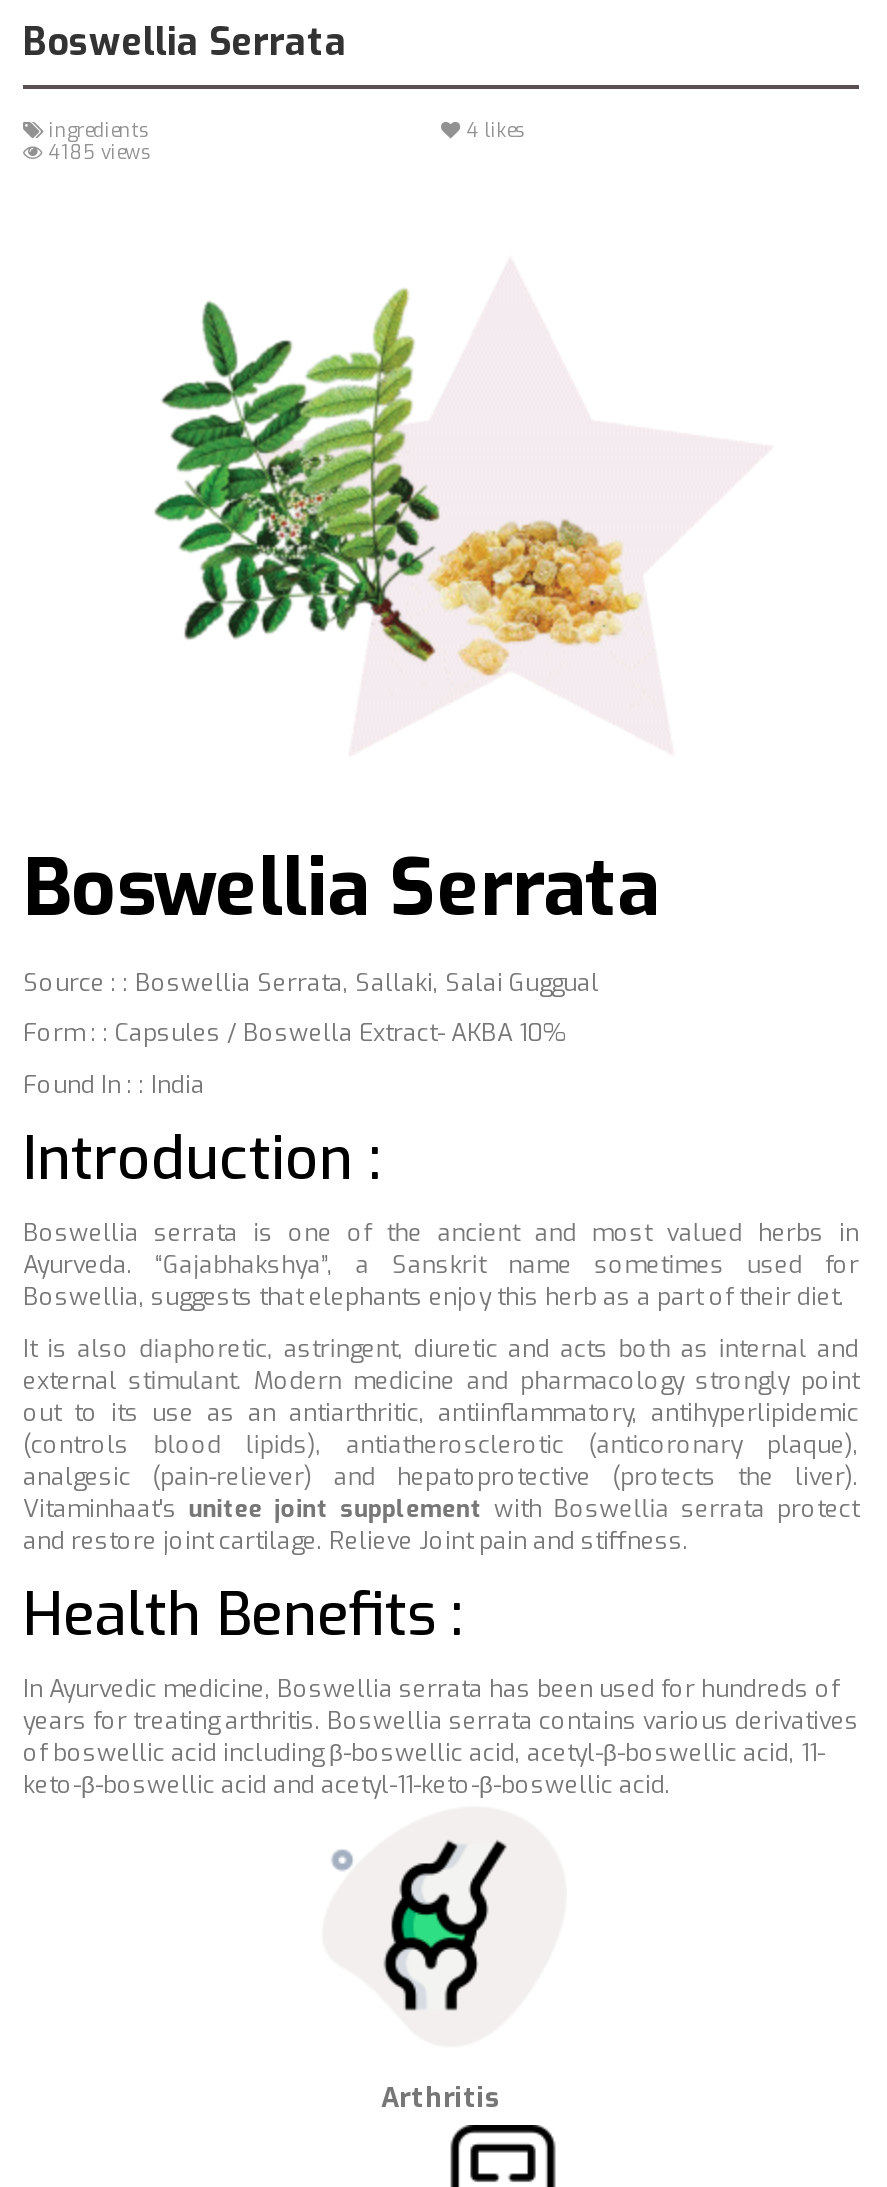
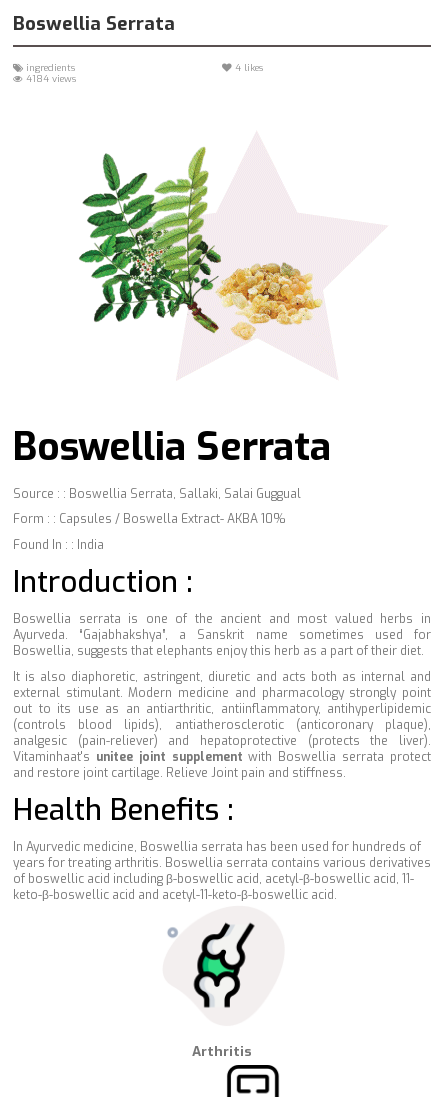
- 4185 views
+ 4184 views
